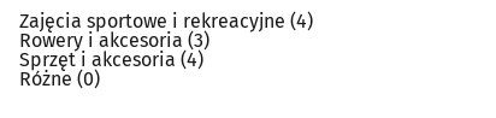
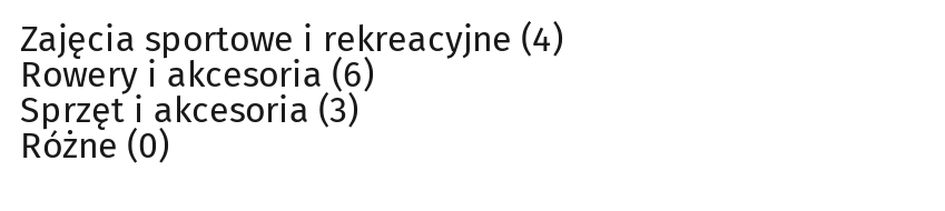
- Rowery i akcesoria(3)
+ Rowery i akcesoria(6)

- Sprzęt i akcesoria(4)
+ Sprzęt i akcesoria(3)
